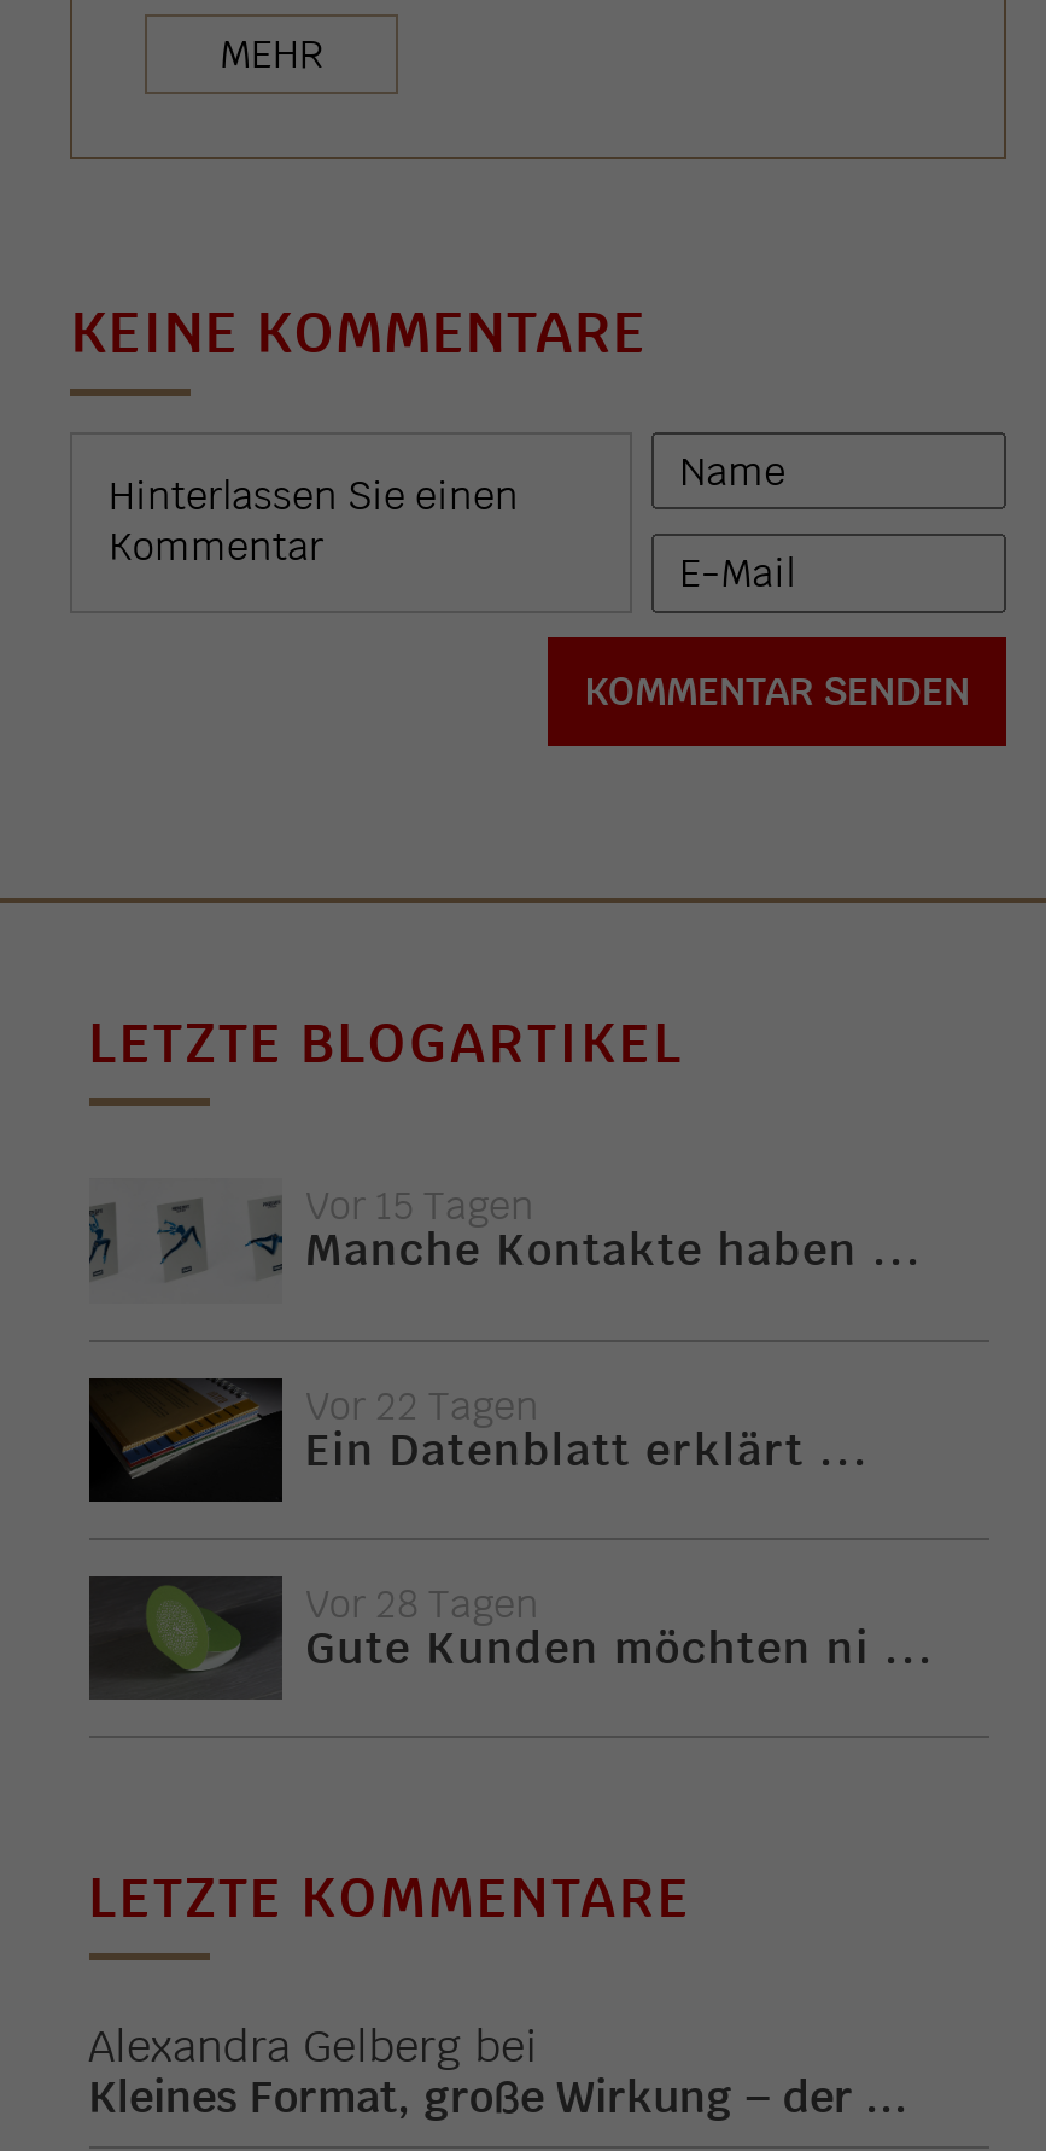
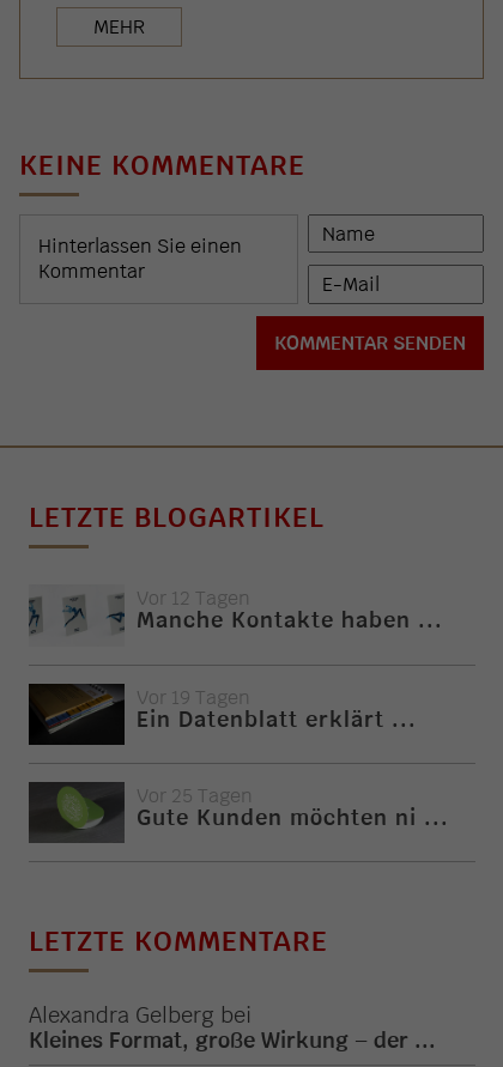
- Vor 15 Tagen
+ Vor 12 Tagen

- Vor 22 Tagen
+ Vor 19 Tagen

- Vor 28 Tagen
+ Vor 25 Tagen
